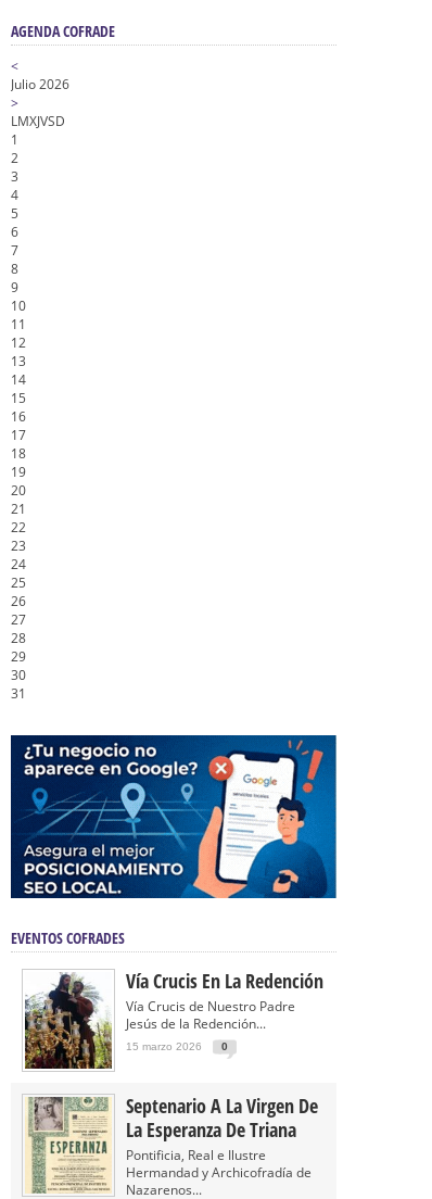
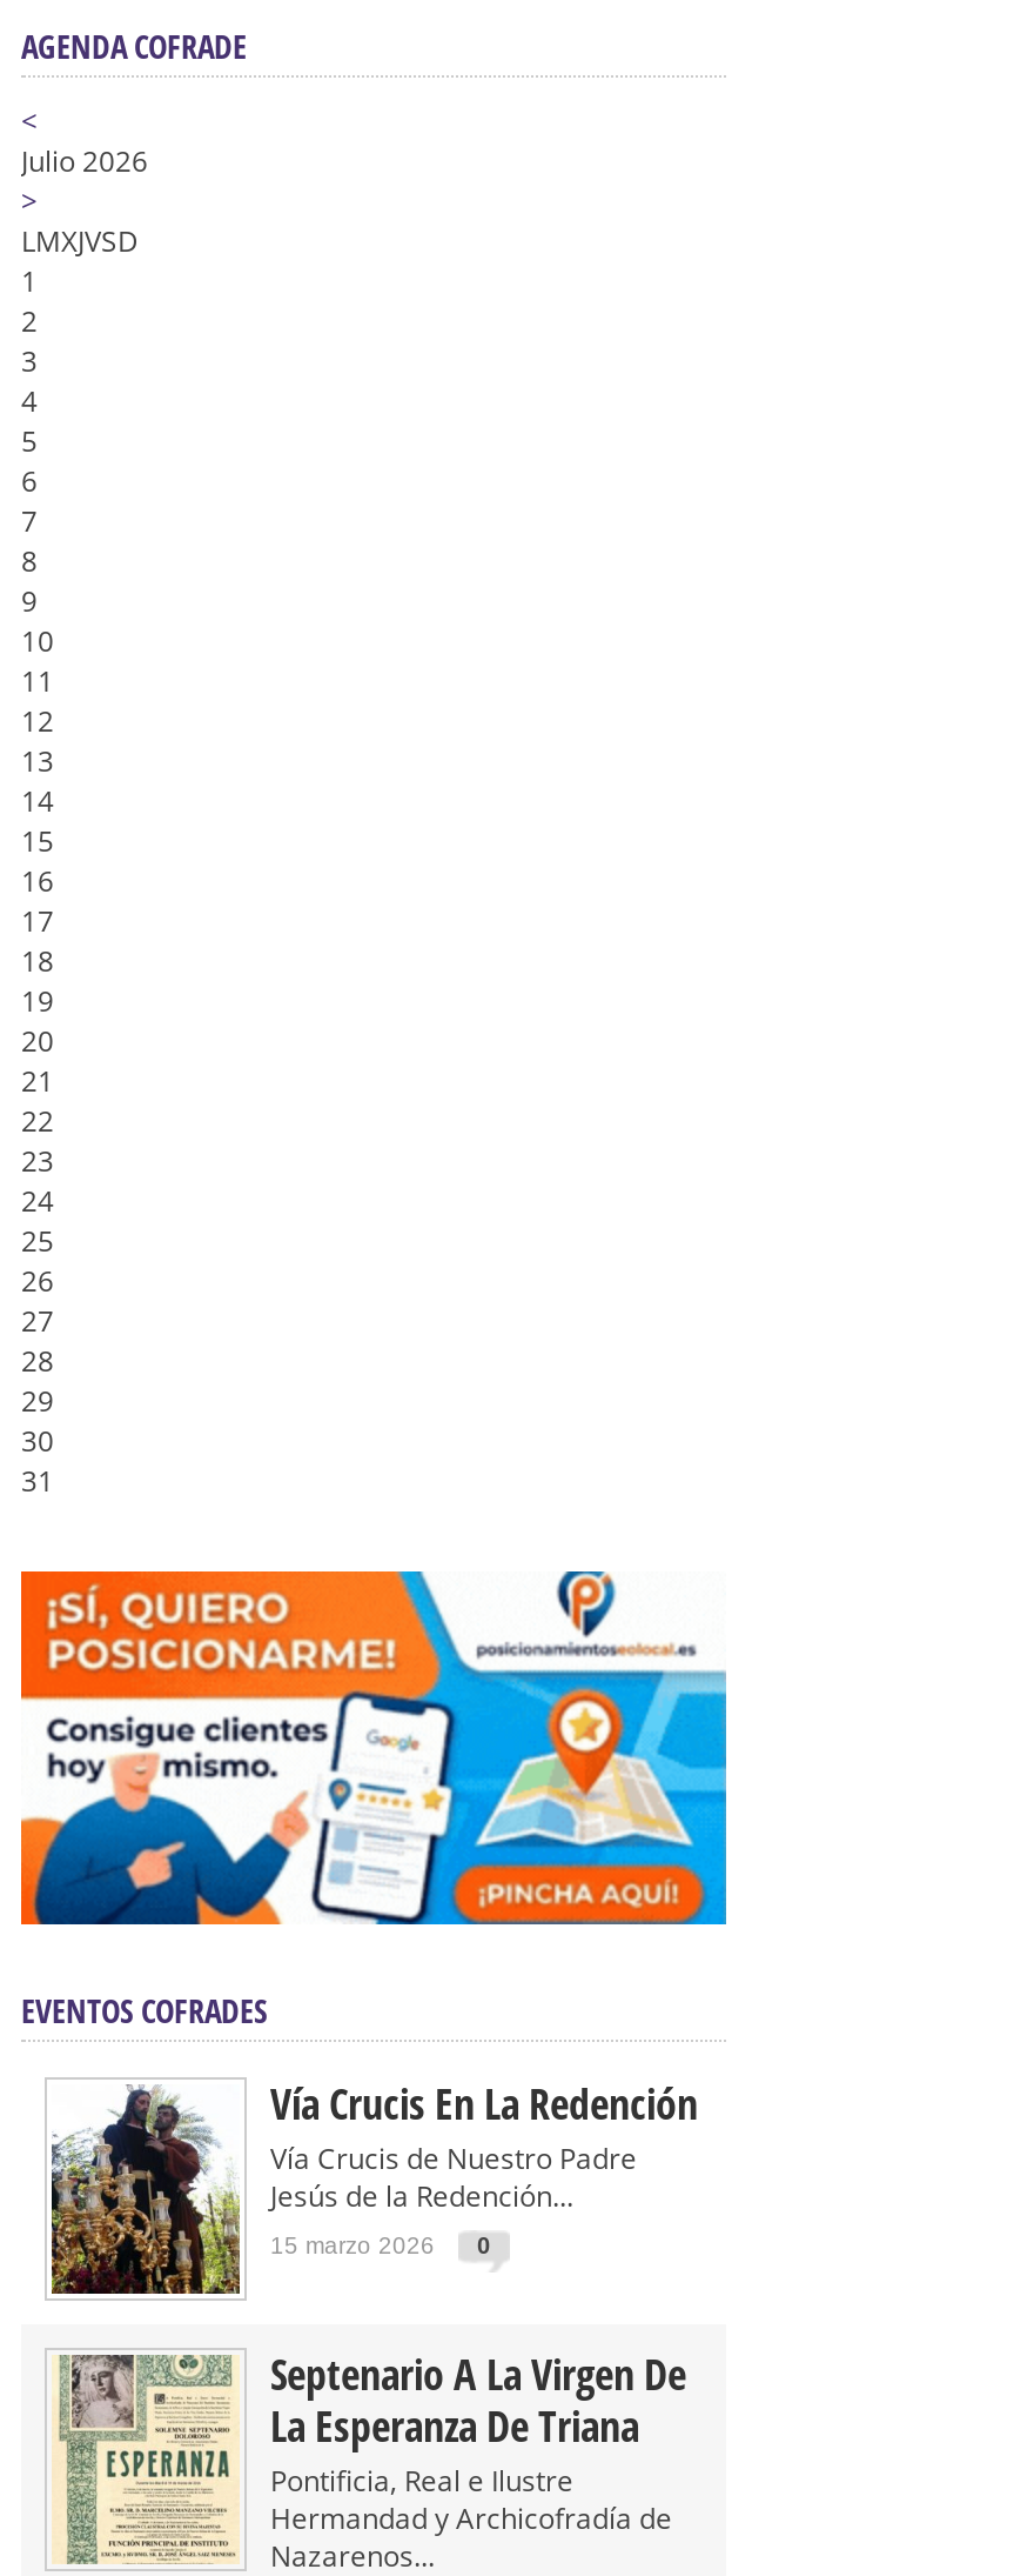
- [image]
+ [image]
